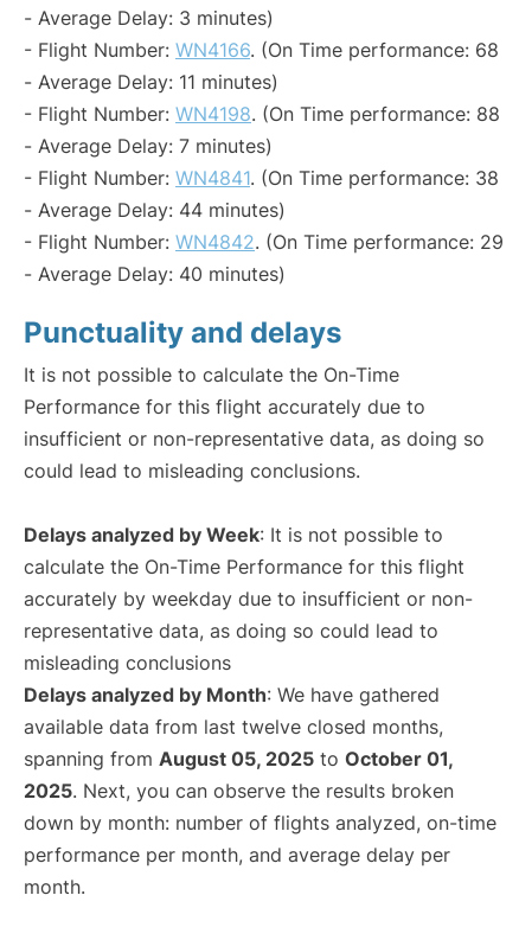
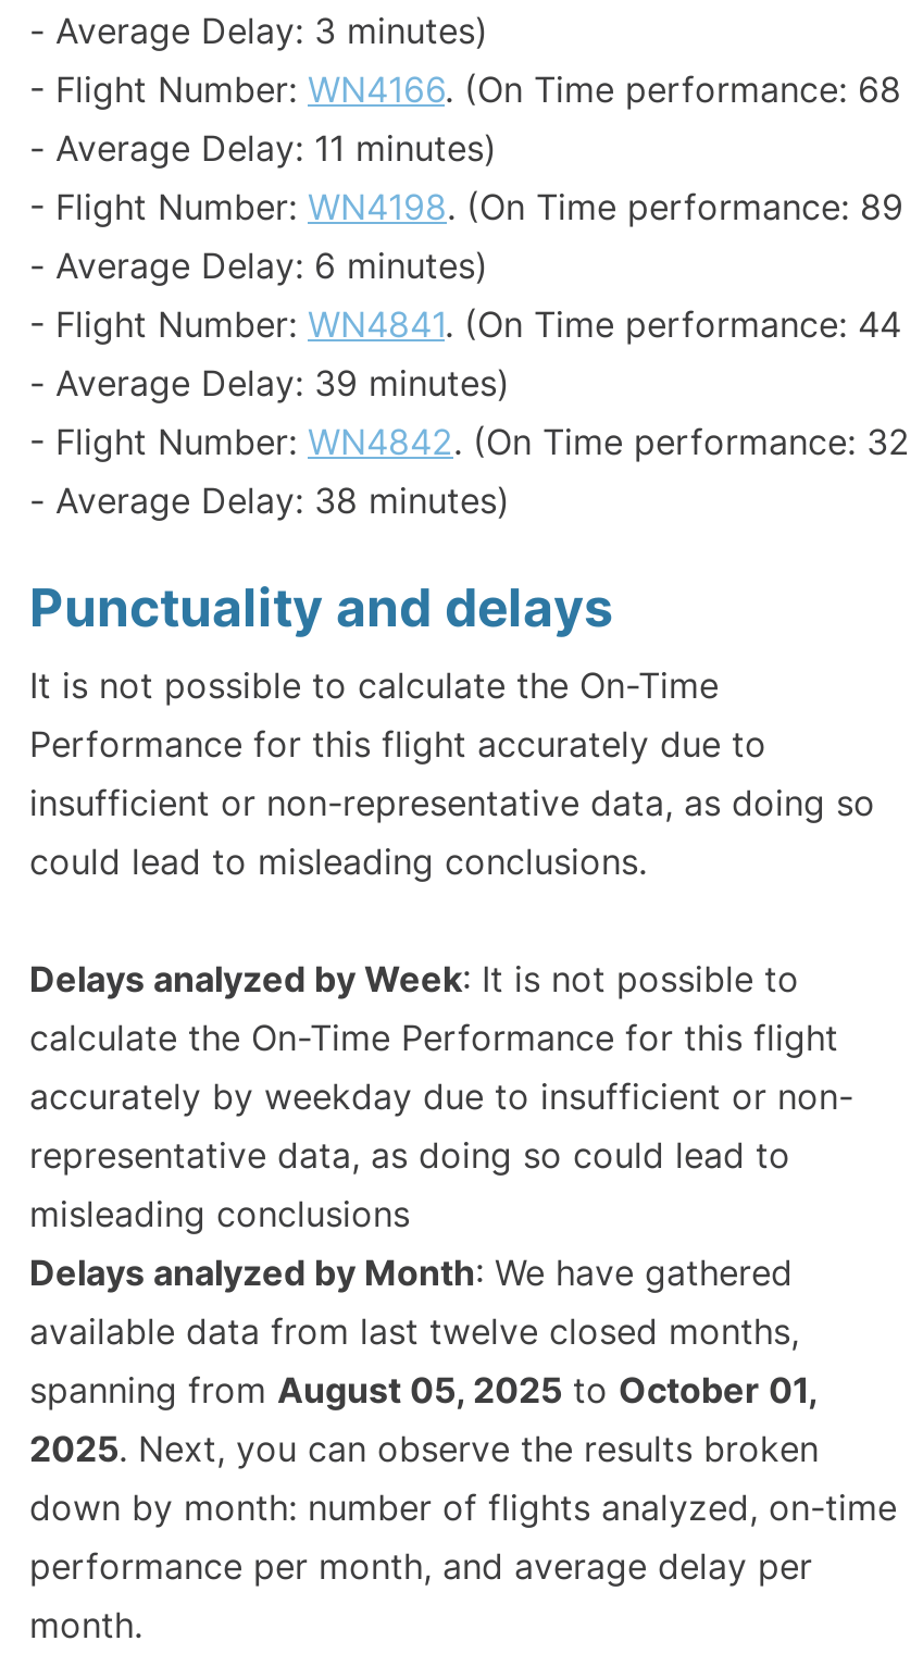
- - Flight Number: WN4198. (On Time performance: 88
+ - Flight Number: WN4198. (On Time performance: 89

- - Average Delay: 7 minutes)
+ - Average Delay: 6 minutes)

- - Flight Number: WN4841. (On Time performance: 38
+ - Flight Number: WN4841. (On Time performance: 44

- - Average Delay: 44 minutes)
+ - Average Delay: 39 minutes)

- - Flight Number: WN4842. (On Time performance: 29
+ - Flight Number: WN4842. (On Time performance: 32

- - Average Delay: 40 minutes)
+ - Average Delay: 38 minutes)
